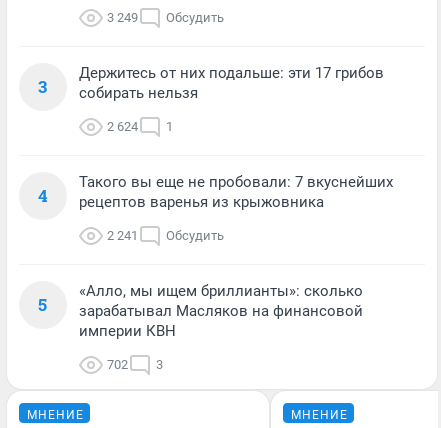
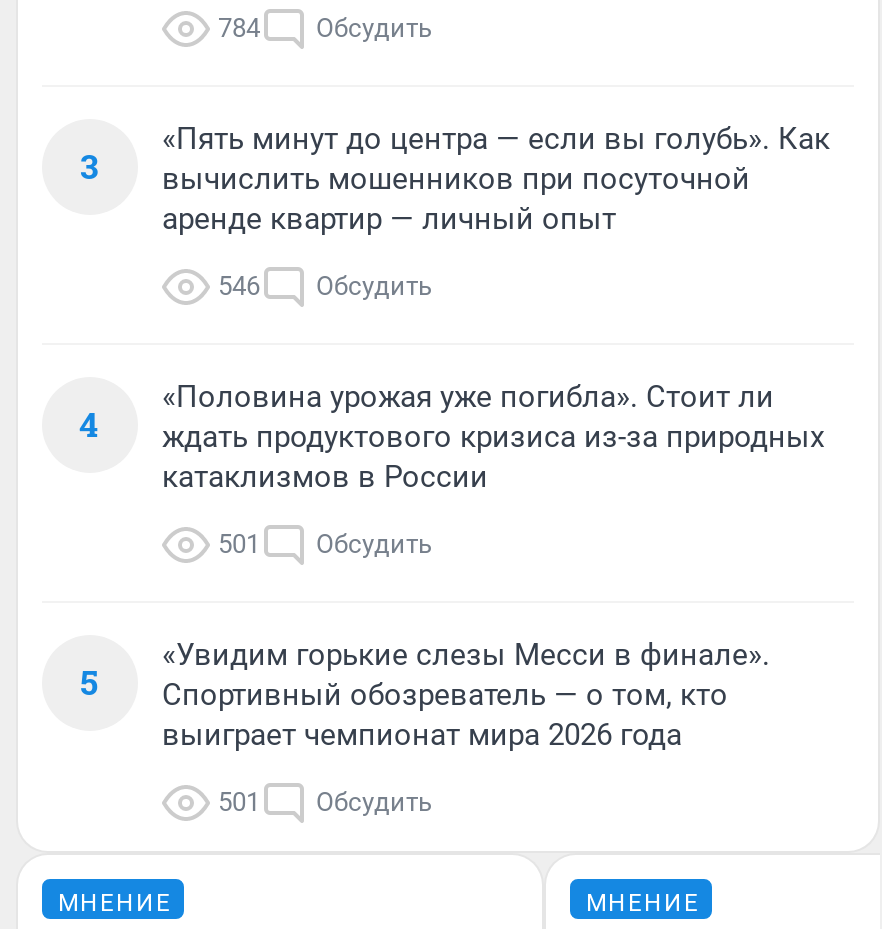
- 3 249 Обсудить
+ 784 Обсудить

- Держитесь от них подальше: эти 17 грибов
- собирать нельзя
+ «Пять минут до центра — если вы голубь». Как
+ вычислить мошенников при посуточной
+ аренде квартир — личный опыт

- 2 624
- 1
+ 546
+ Обсудить

- Такого вы еще не пробовали: 7 вкуснейших
- рецептов варенья из крыжовника
+ «Половина урожая уже погибла». Стоит ли
+ ждать продуктового кризиса из-за природных
+ катаклизмов в России

- 2 241 Обсудить
+ 501 Обсудить

- «Алло, мы ищем бриллианты»: сколько
- зарабатывал Масляков на финансовой
- империи КВН
+ «Увидим горькие слезы Месси в финале».
+ Спортивный обозреватель — о том, кто
+ выиграет чемпионат мира 2026 года

- 702
- 3
+ 501
+ Обсудить
